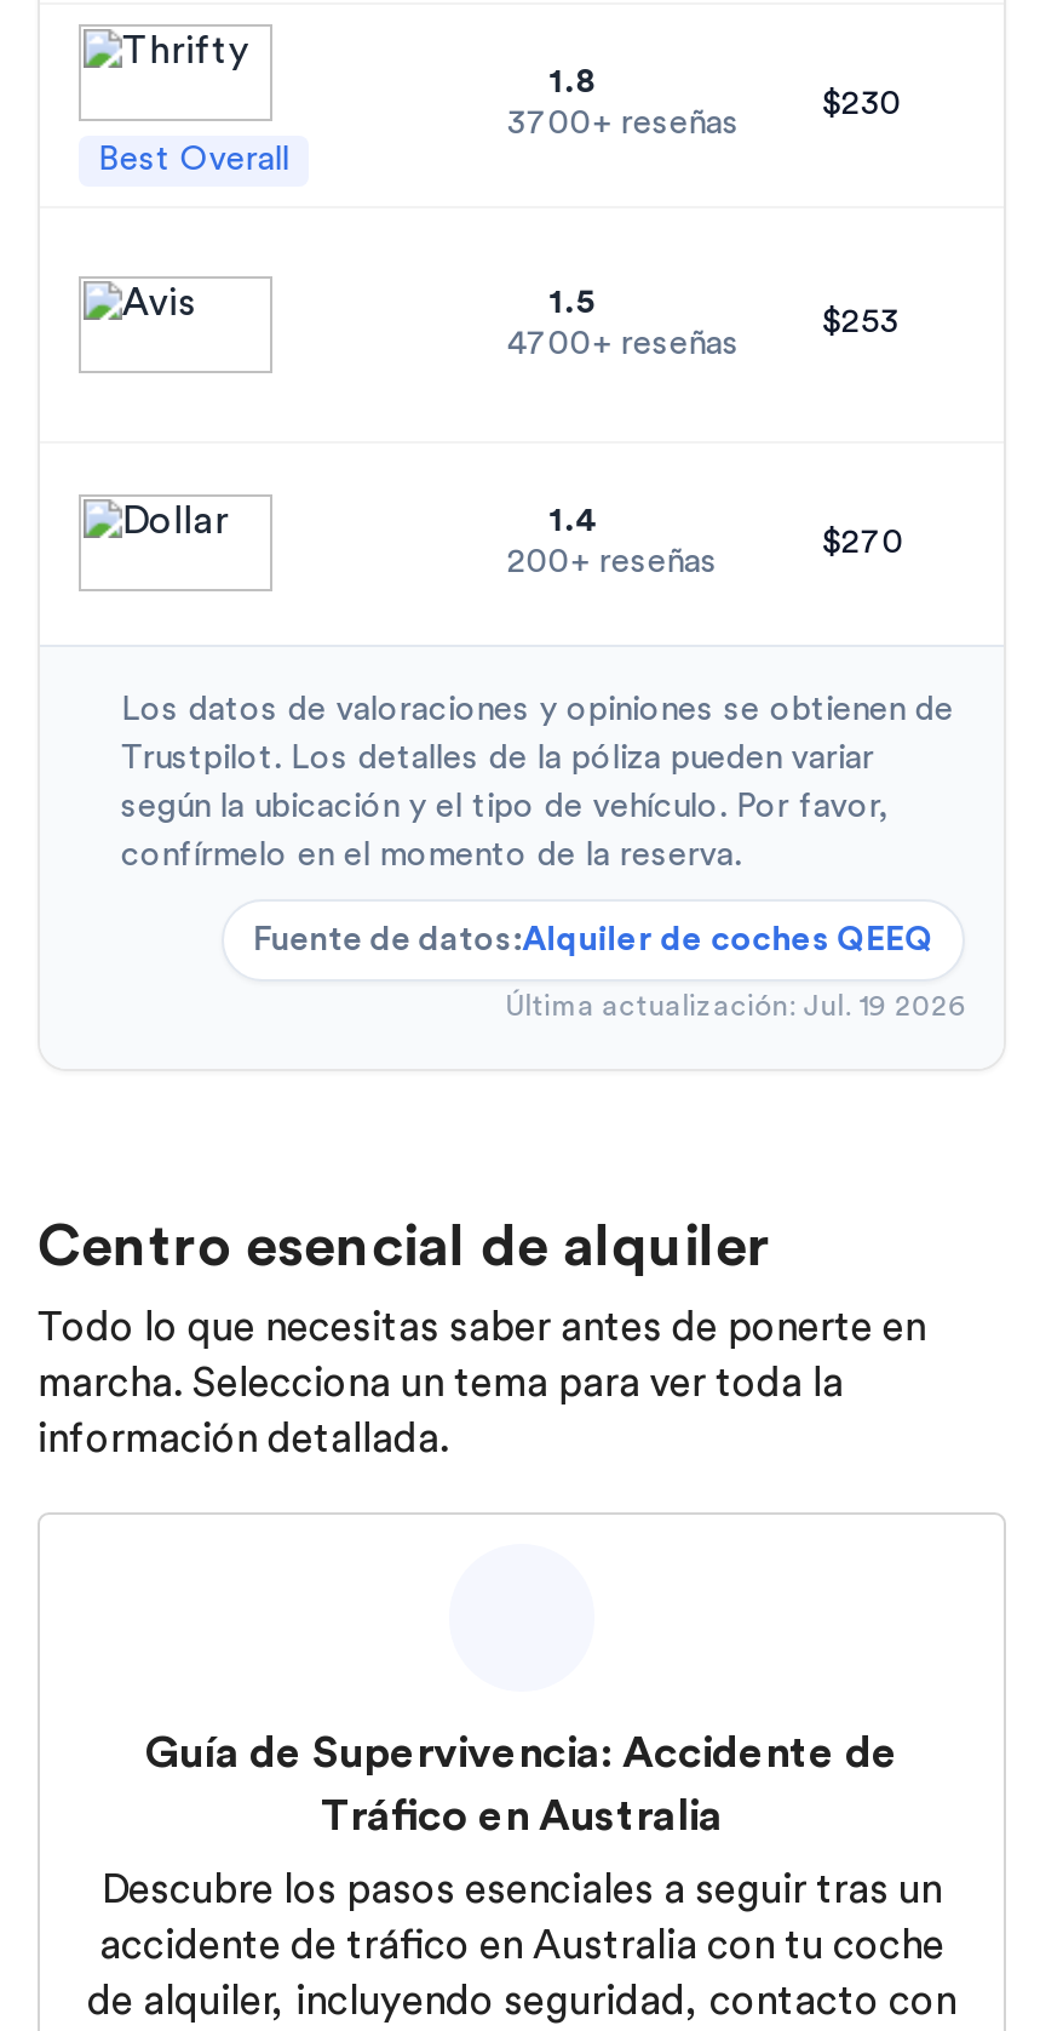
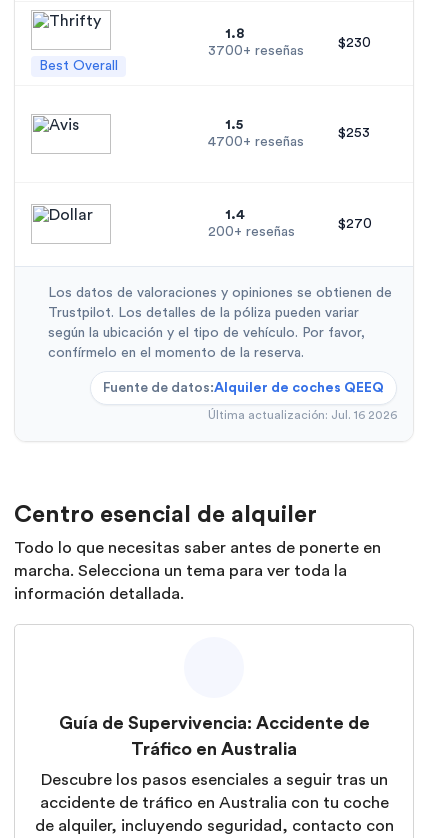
- Última actualización: Jul. 19 2026
+ Última actualización: Jul. 16 2026
